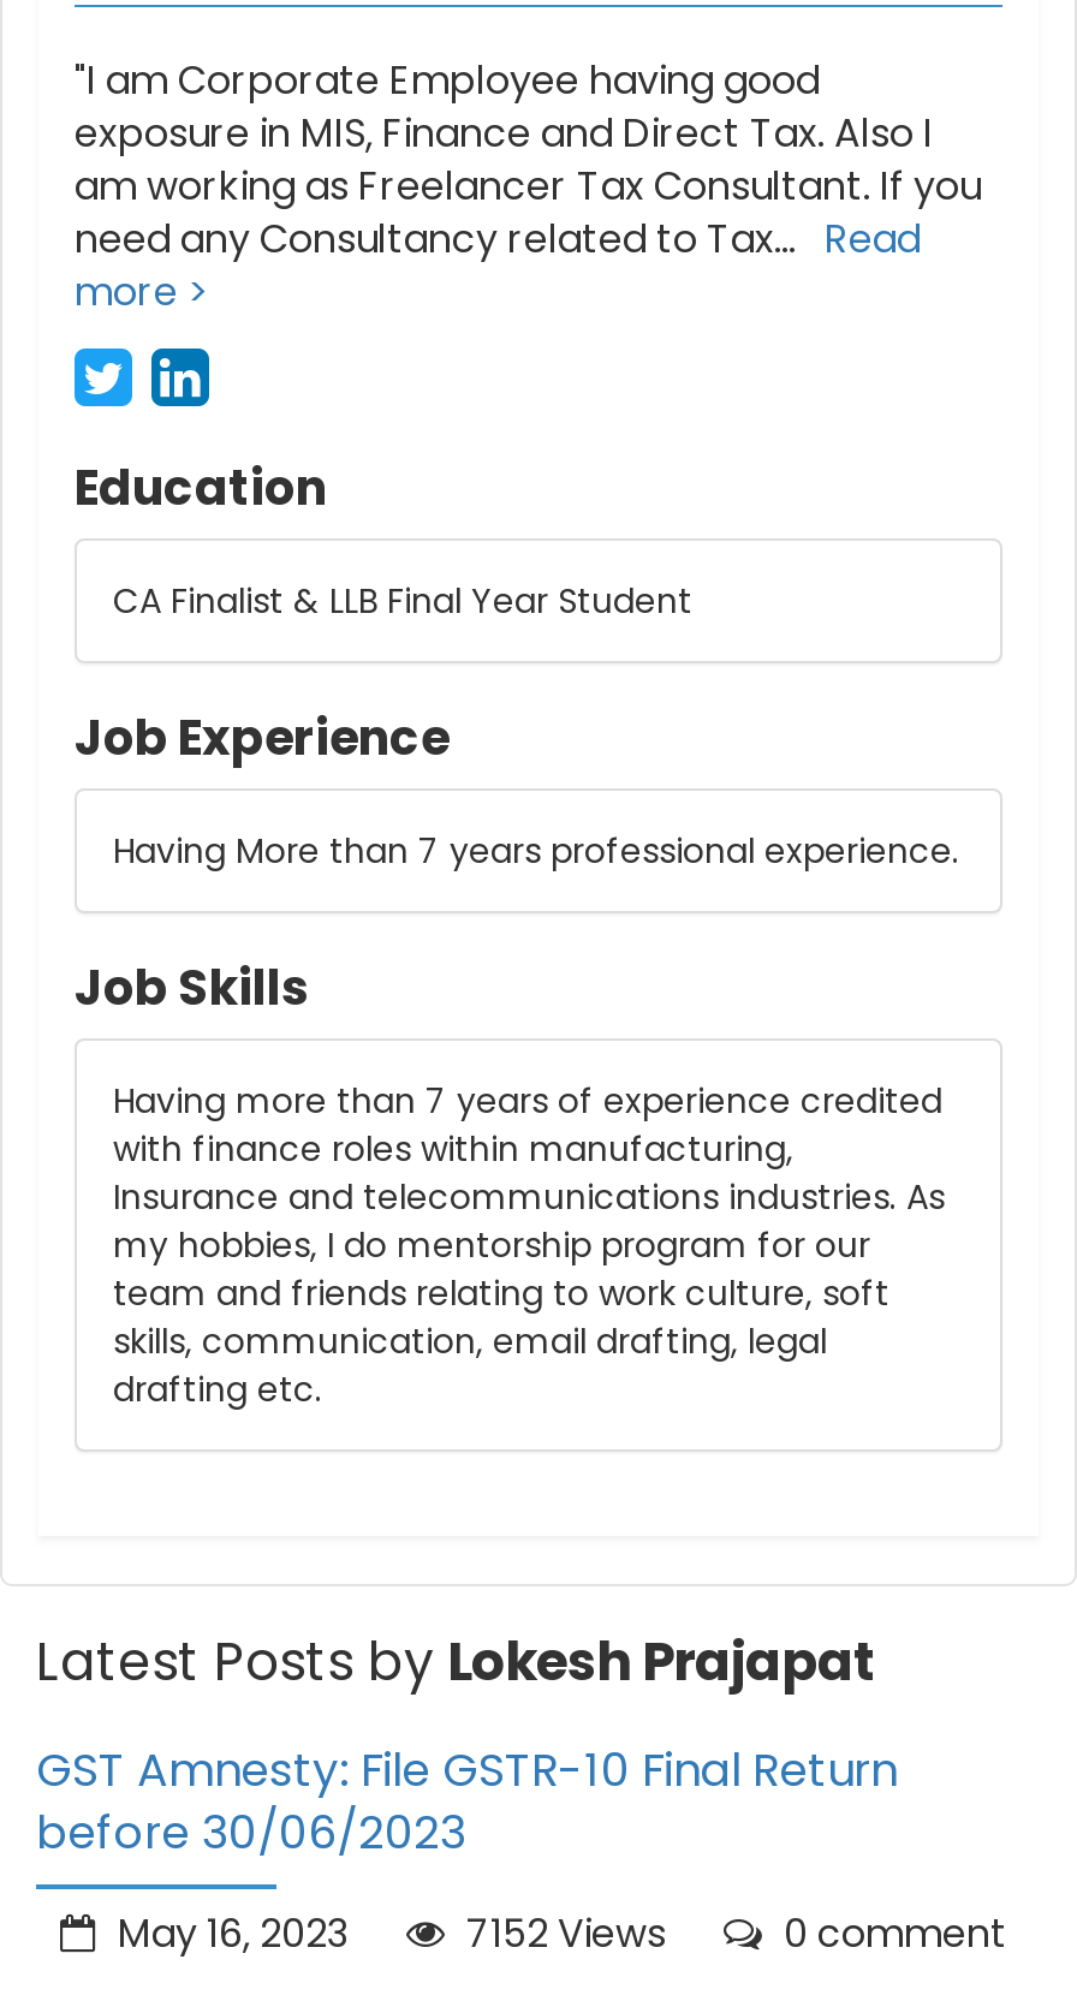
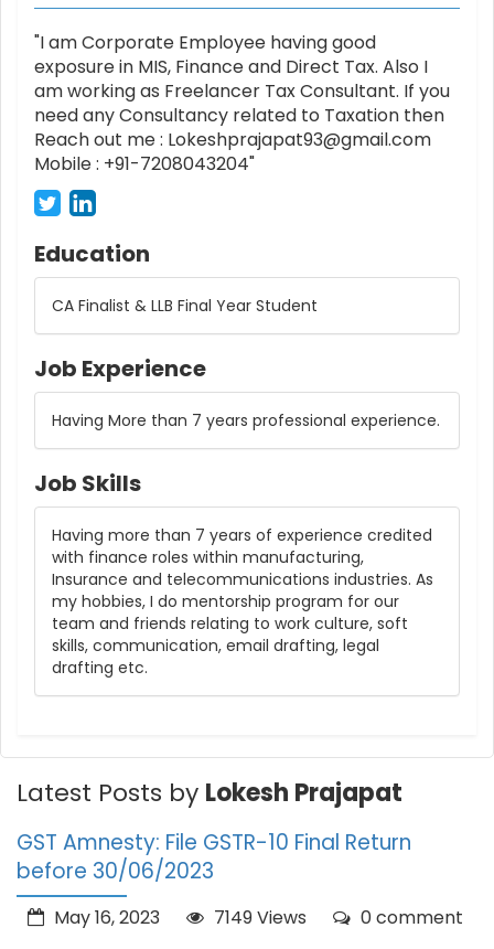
- need any Consultancy related to Tax... Read
- more >
+ need any Consultancy related to Taxation then
+ Reach out me : Lokeshprajapat93@gmail.com
+ Mobile : +91-7208043204"

- May 16, 2023 7152 Views 0 comment
+ May 16, 2023 7149 Views 0 comment
